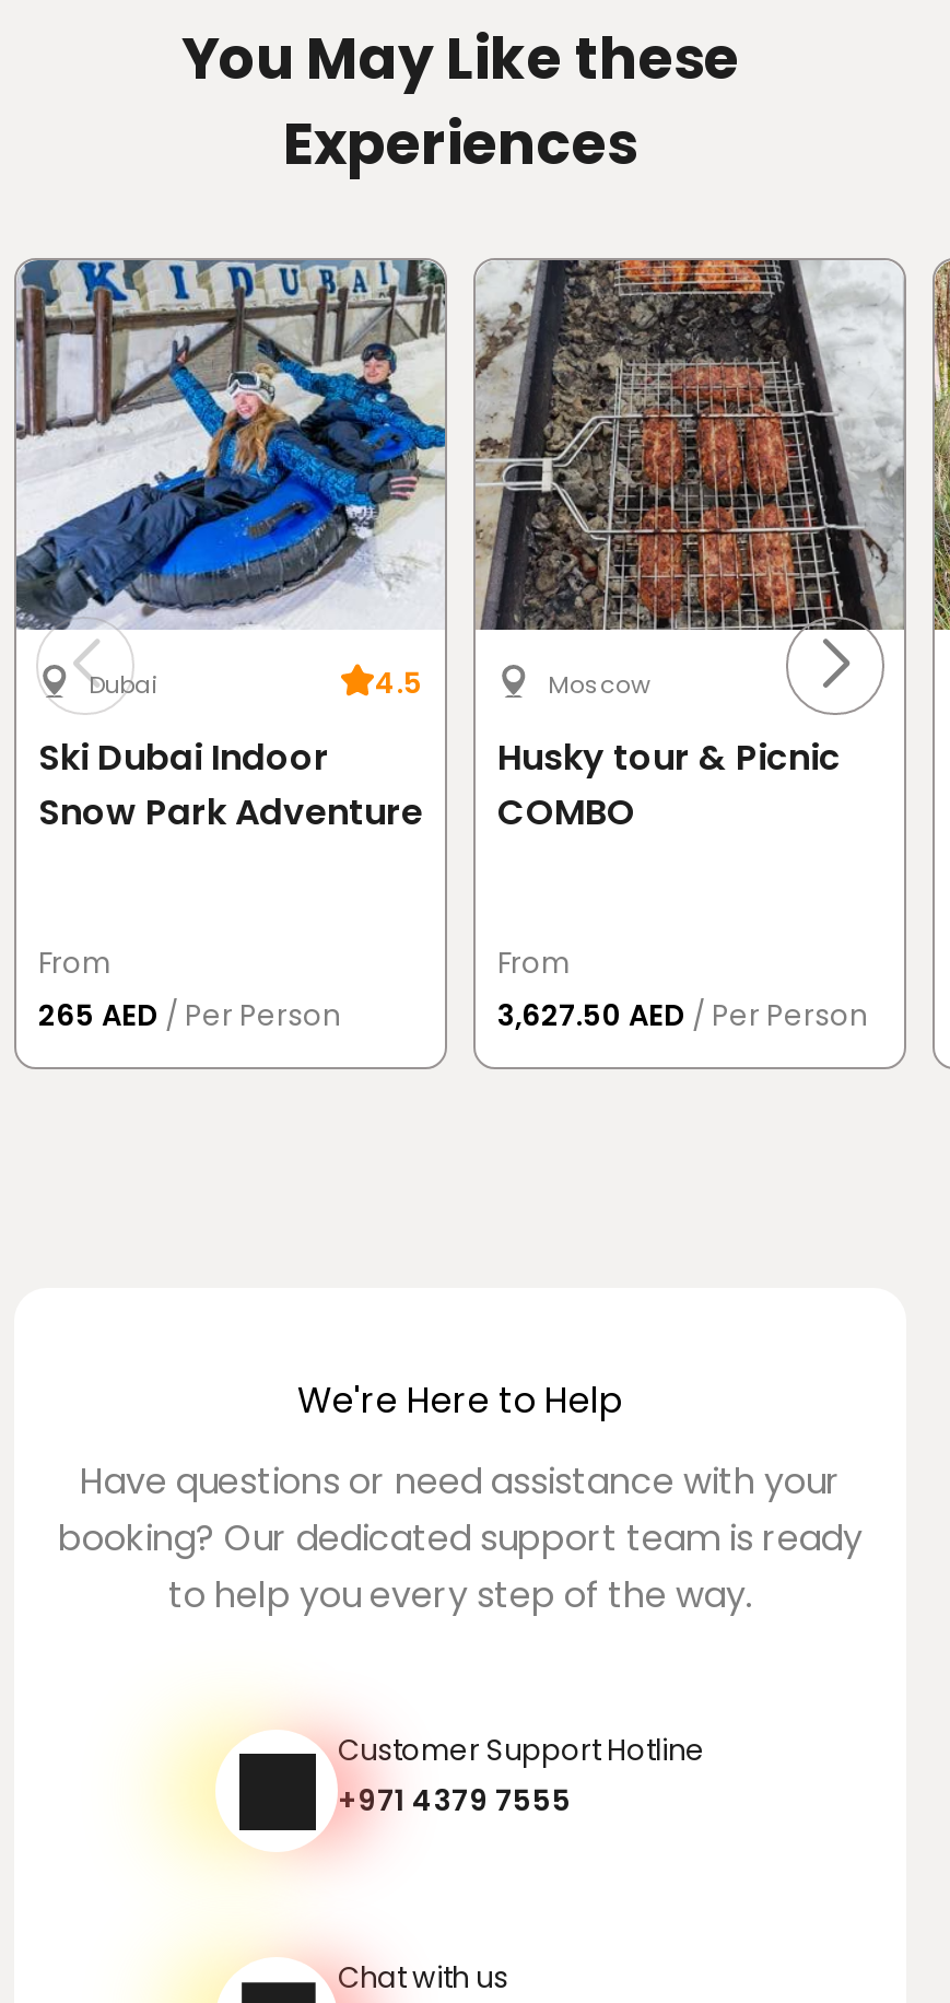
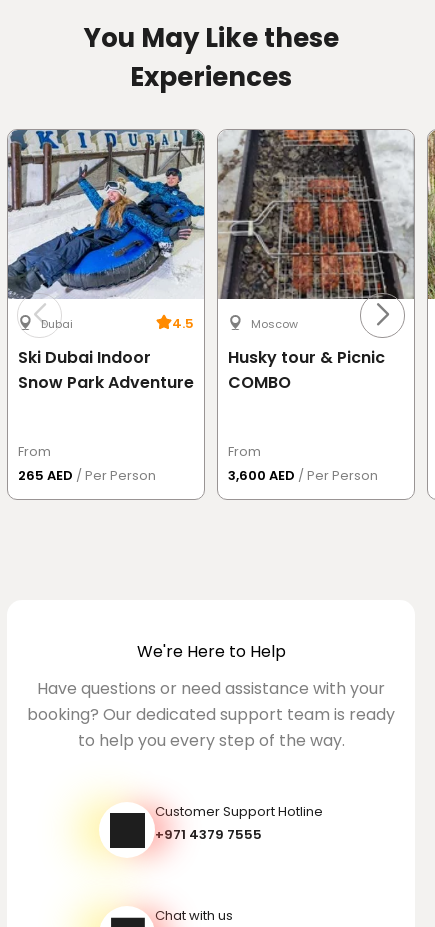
- 3,627.50 AED / Per Person
+ 3,600 AED / Per Person
